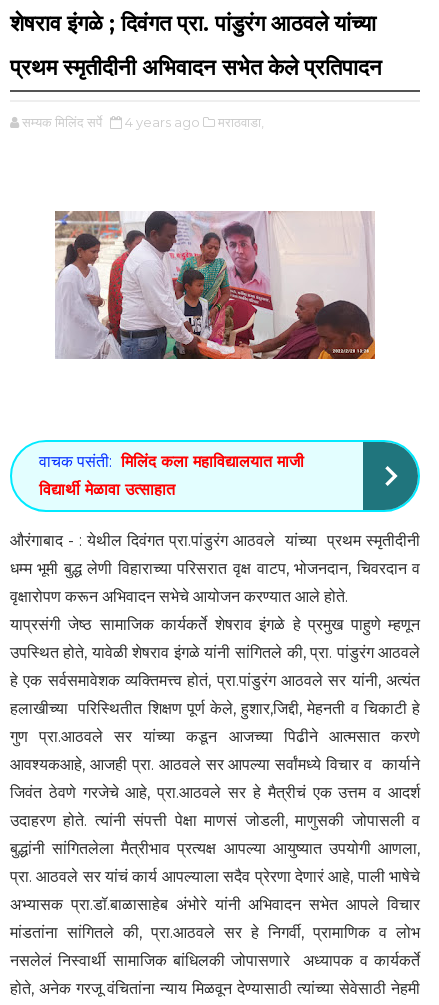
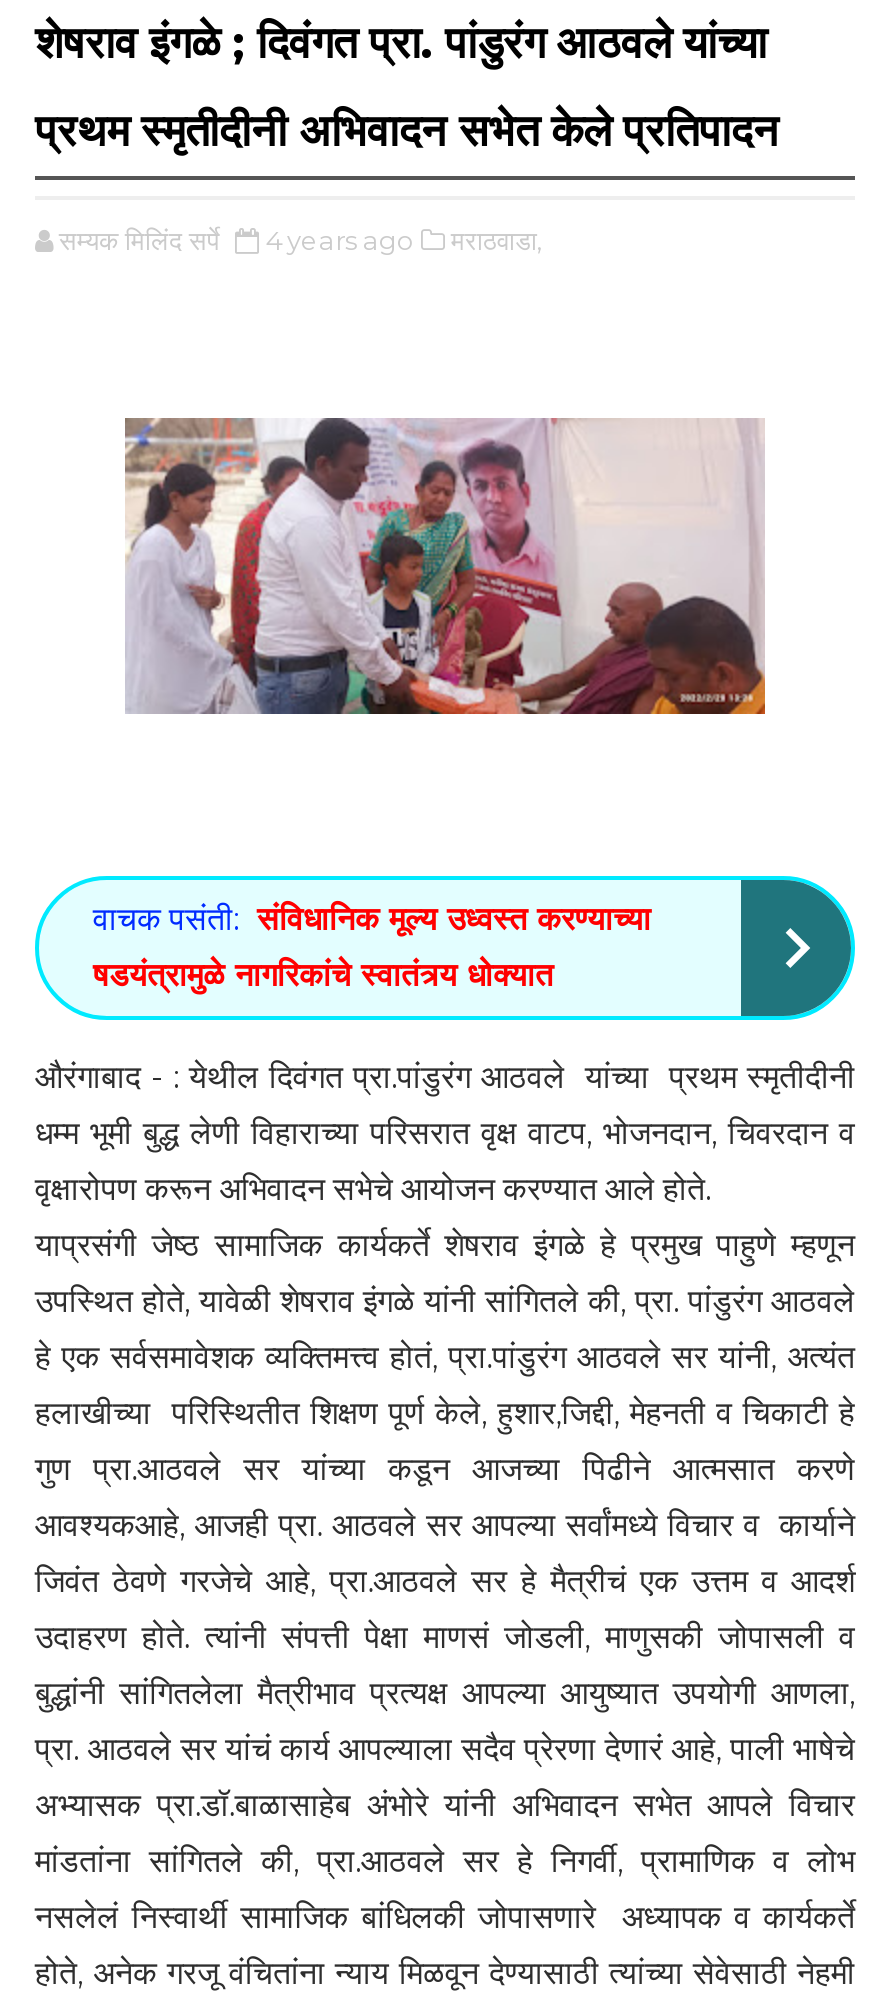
- वाचक पसंती: मिलिंद कला महाविद्यालयात माजी
+ वाचक पसंती: संविधानिक मूल्य उध्वस्त करण्याच्या

- विद्यार्थी मेळावा उत्साहात
+ षडयंत्रामुळे नागरिकांचे स्वातंत्र्य धोक्यात
